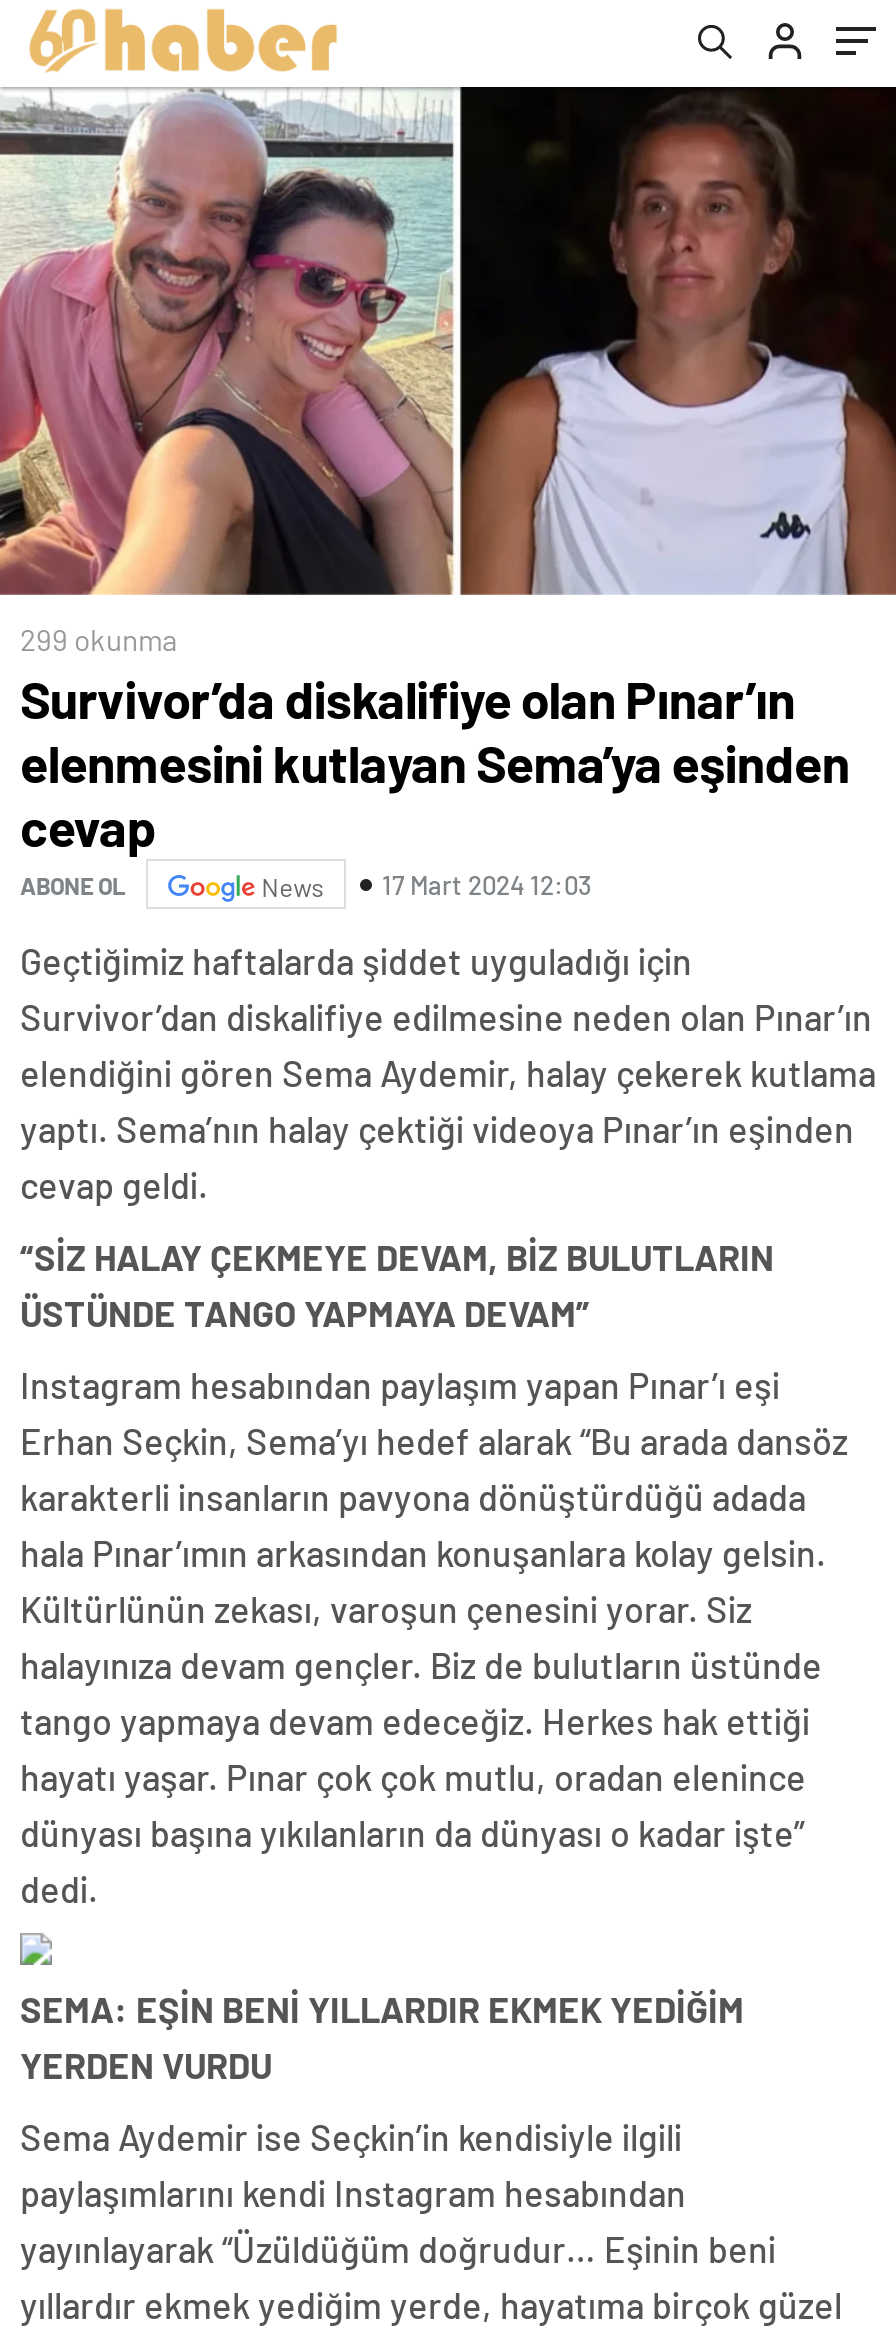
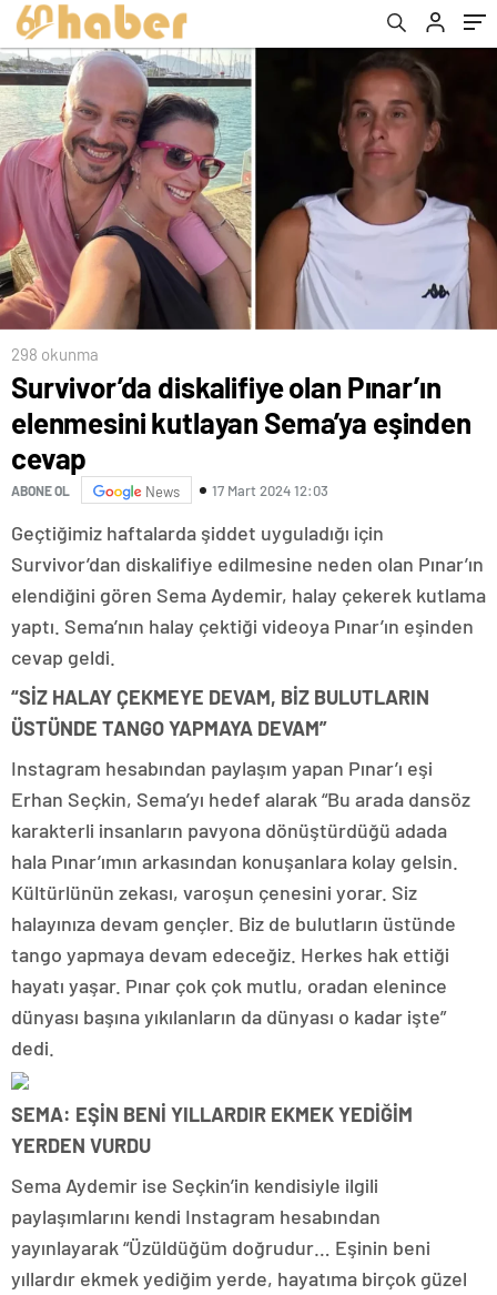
- 299 okunma
+ 298 okunma
